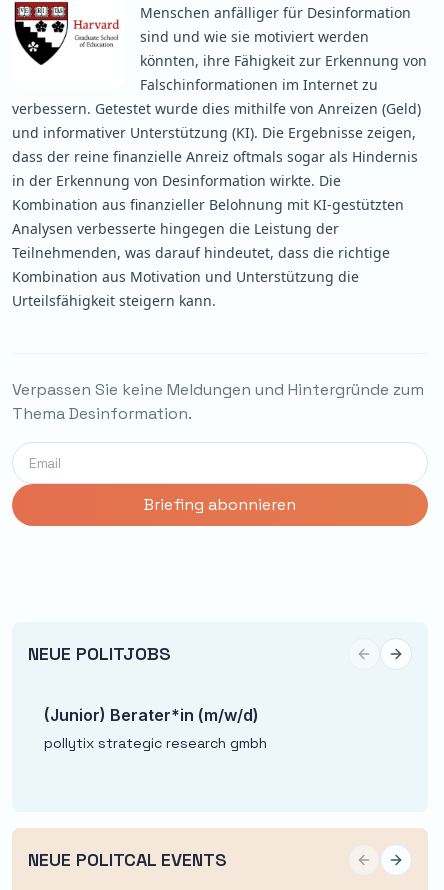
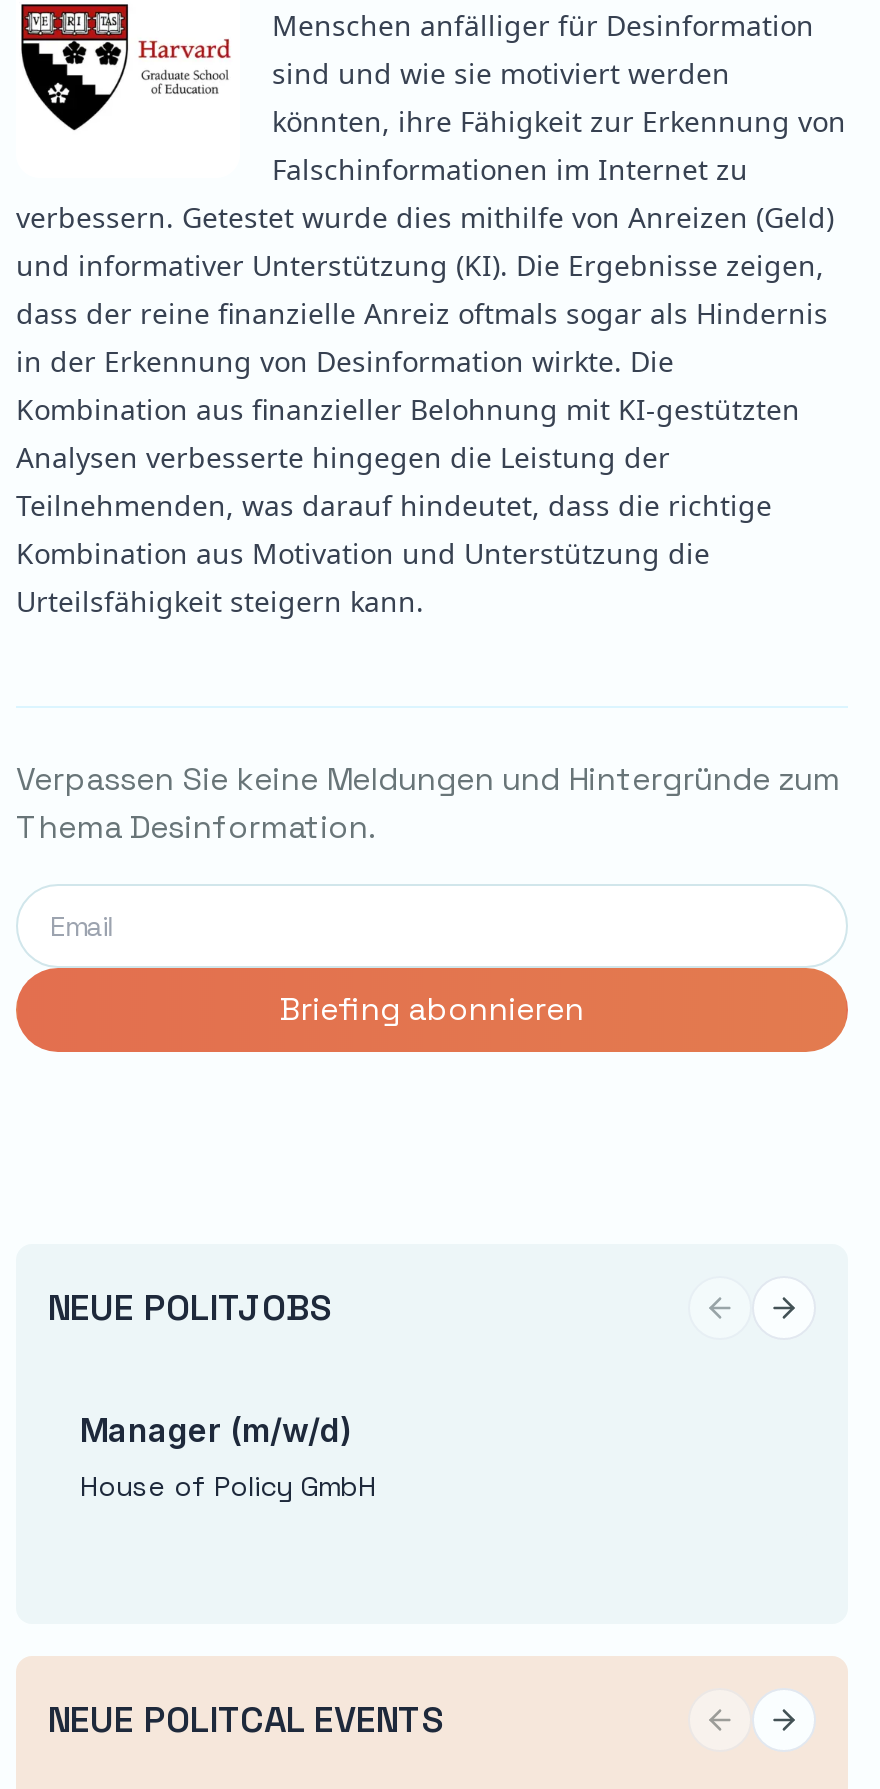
- (Junior) Berater*in (m/w/d)
- pollytix strategic research gmbh
+ Manager (m/w/d)
+ House of Policy GmbH
